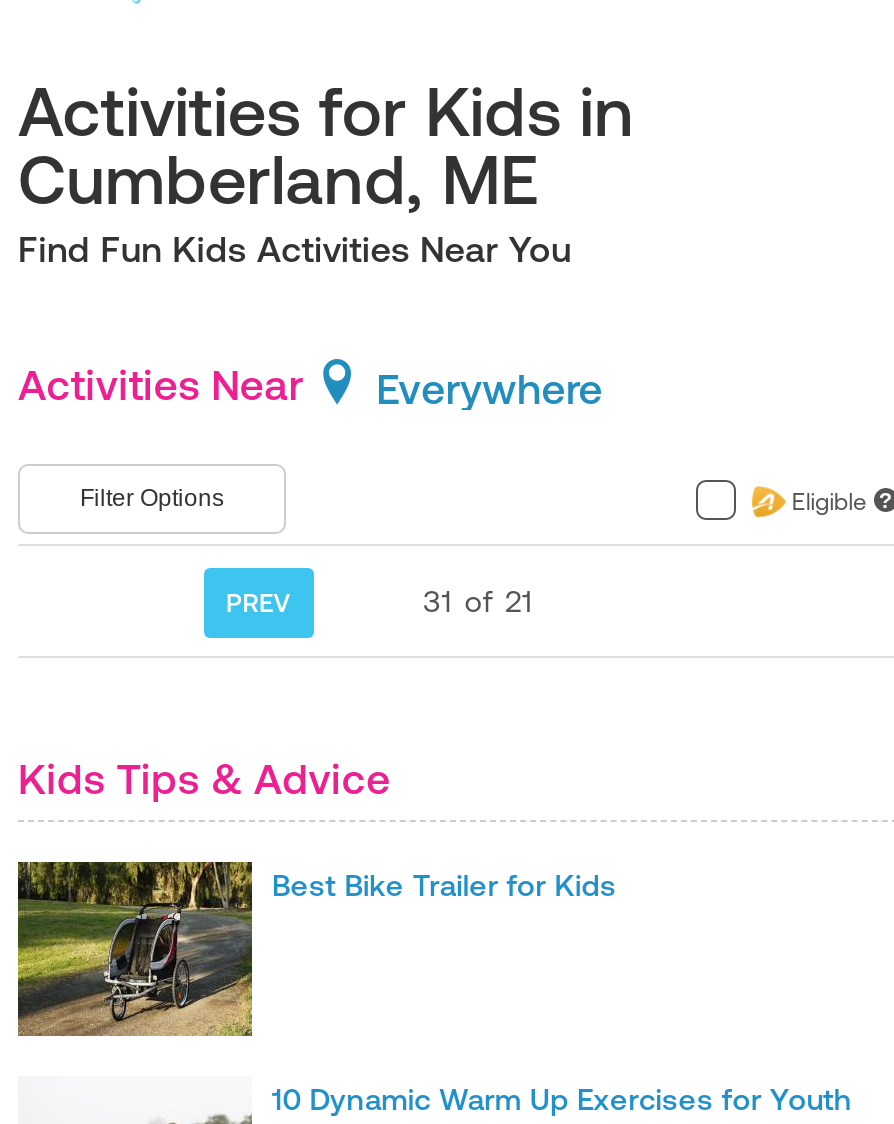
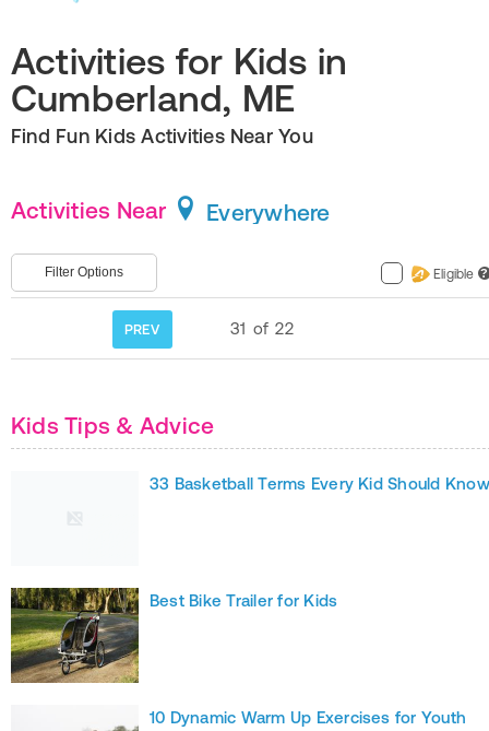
- 31 of 21
+ 31 of 22

+ 33 Basketball Terms Every Kid Should Know
